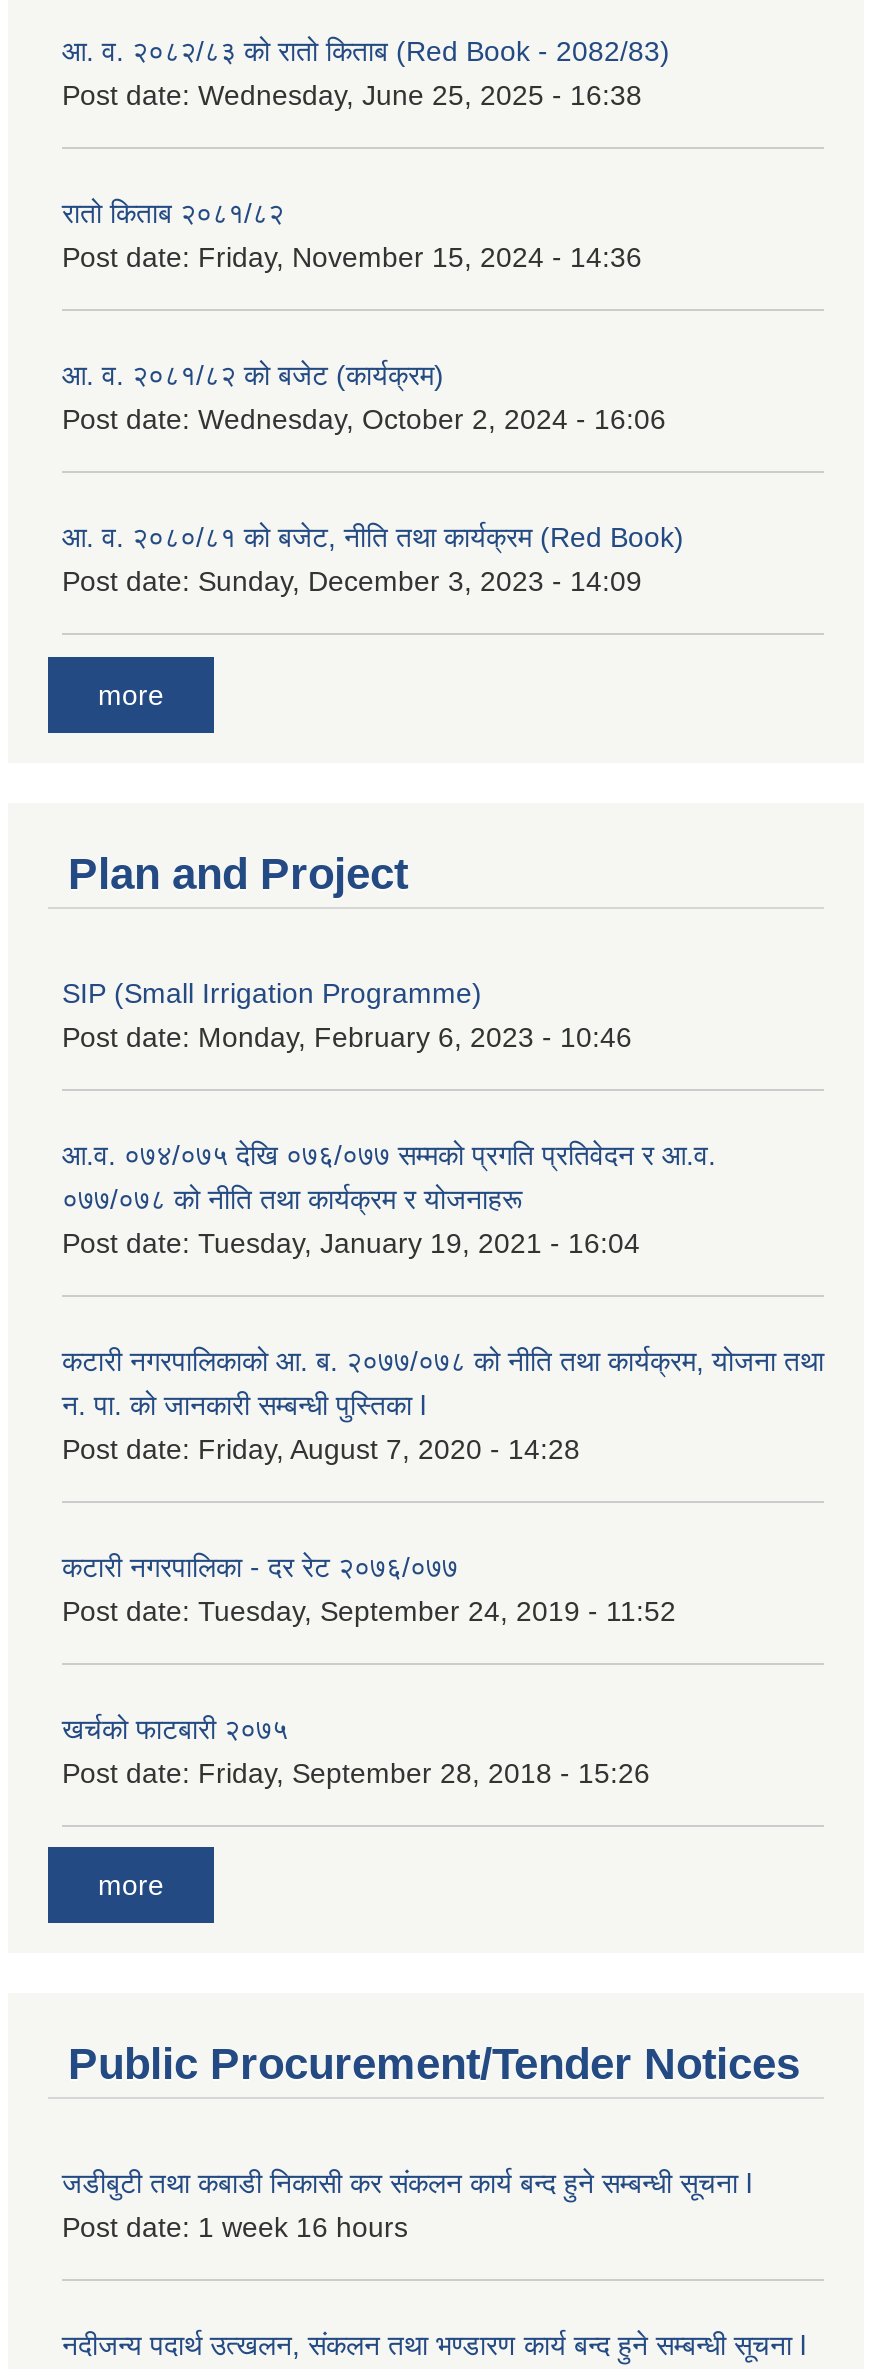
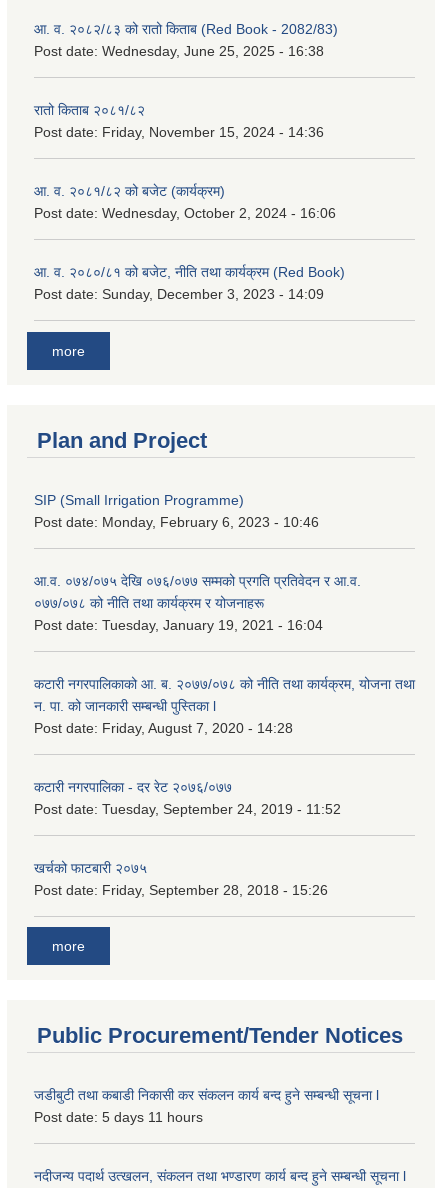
- Post date: 1 week 16 hours
+ Post date: 5 days 11 hours
